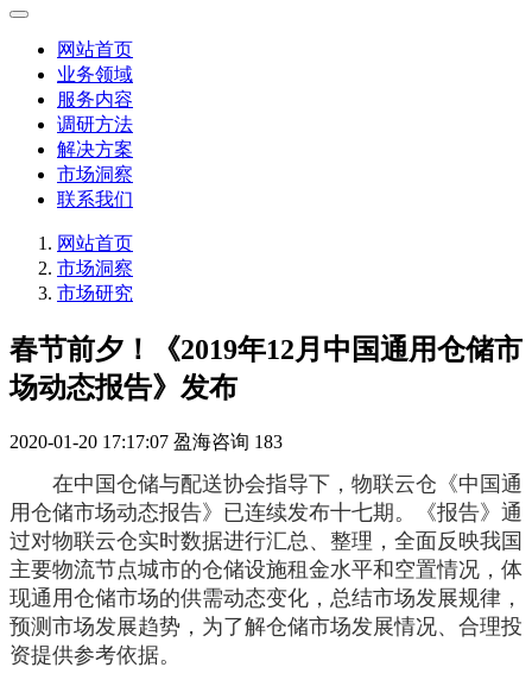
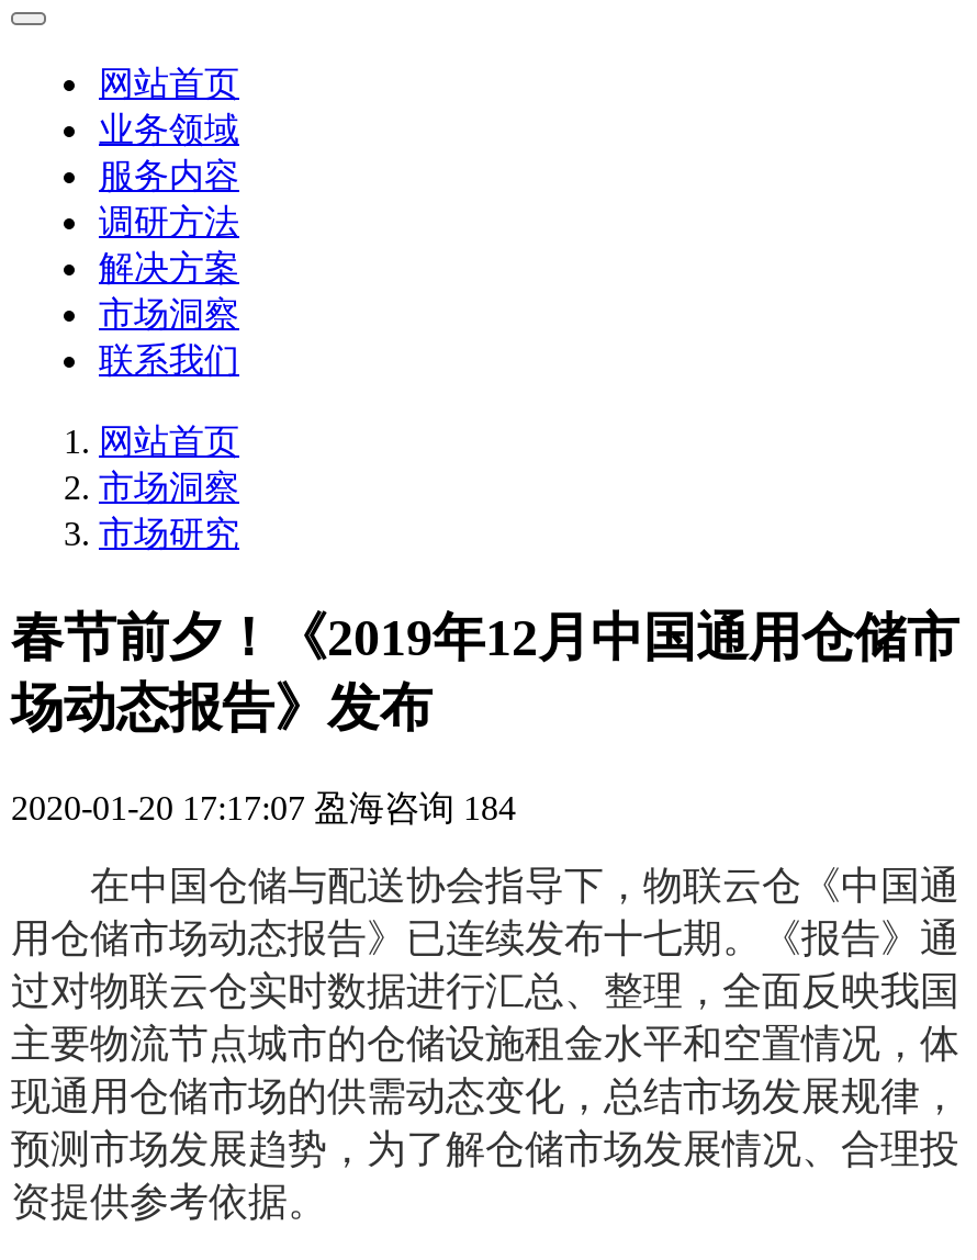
- 2020-01-20 17:17:07 盈海咨询 183
+ 2020-01-20 17:17:07 盈海咨询 184
